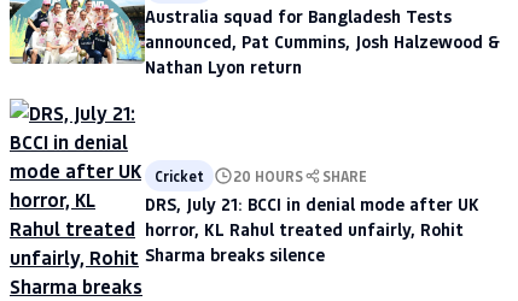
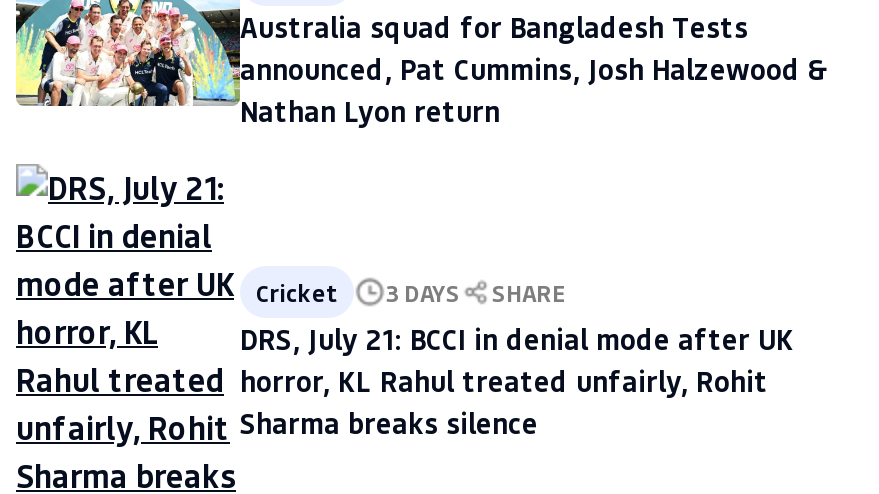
- Cricket 20 HOURS SHARE
+ Cricket 3 DAYS SHARE
